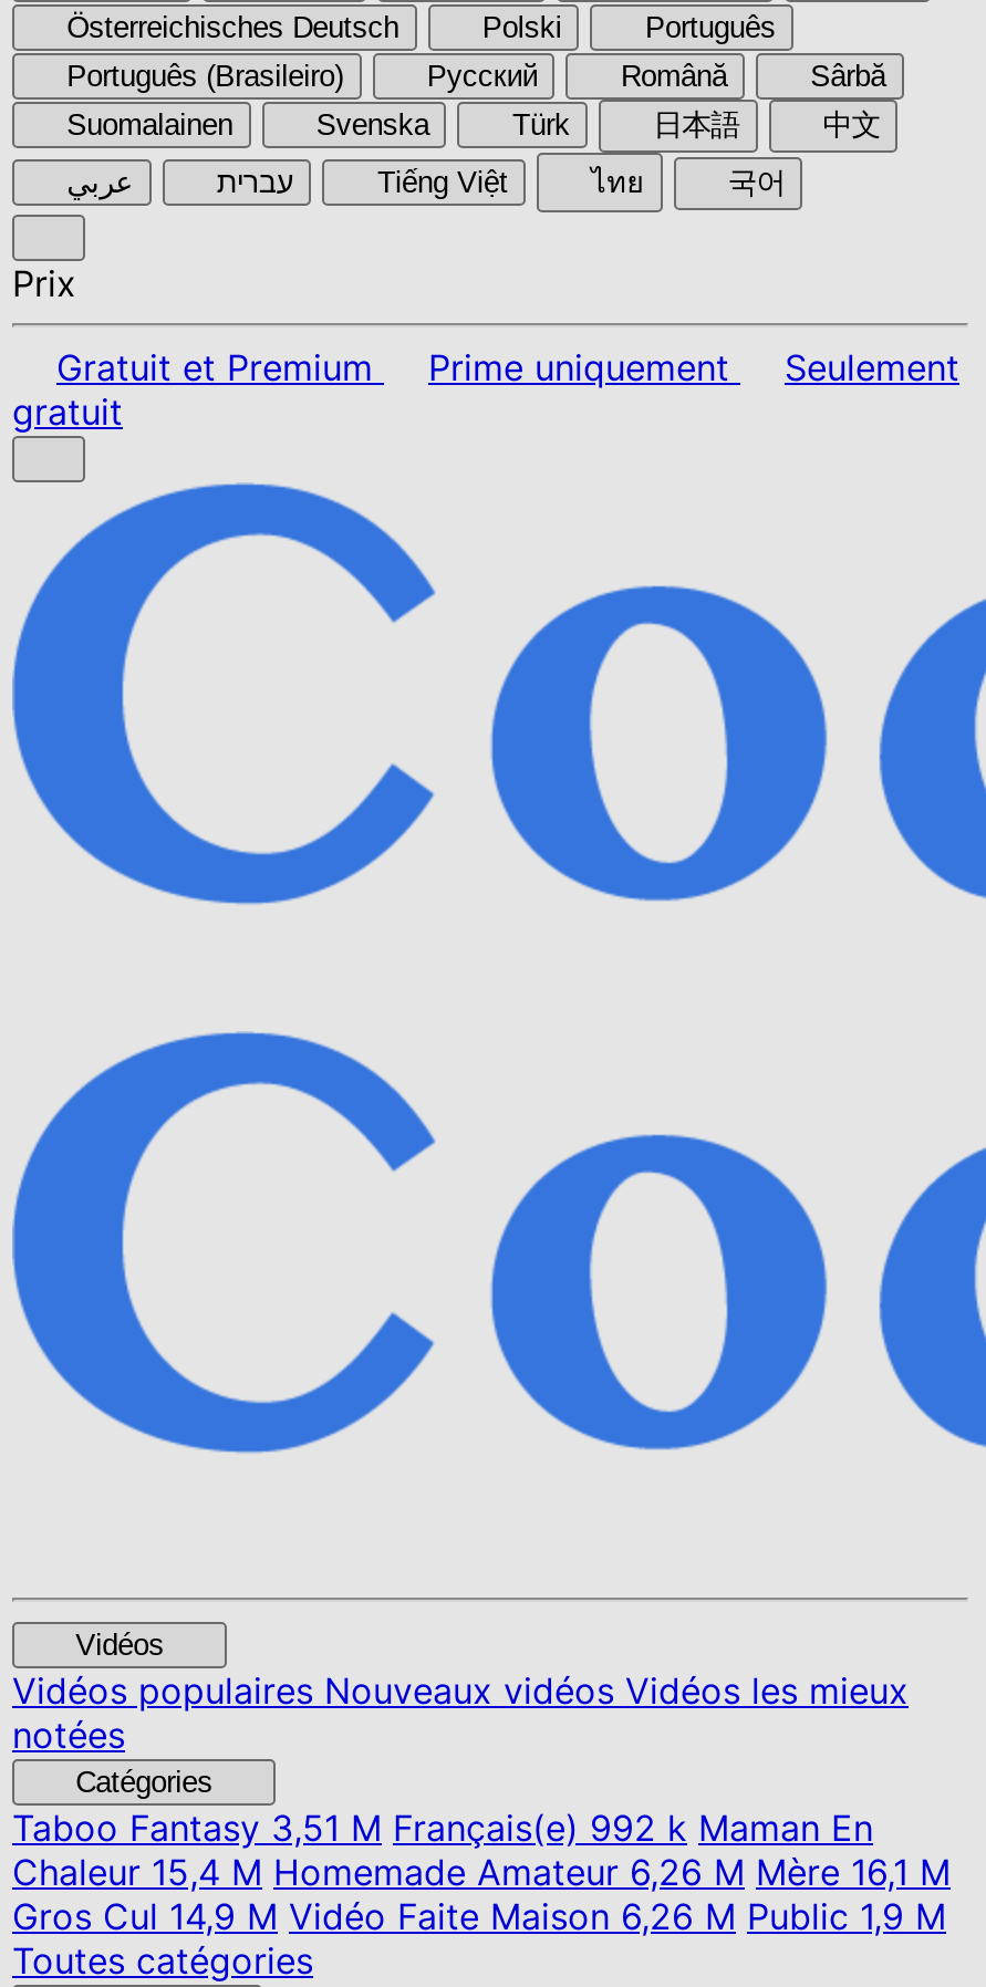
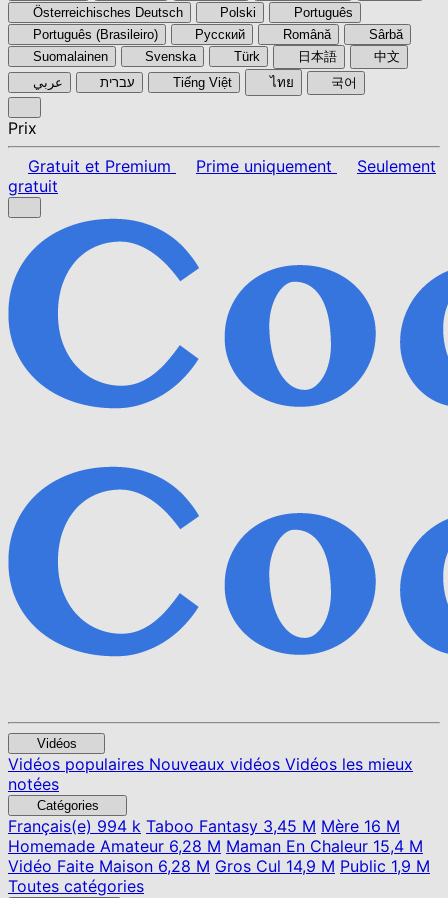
- Taboo Fantasy3,51 M Français(e) 992 k Maman En
- Chaleur 15,4 M Homemade Amateur 6,26 M Mère 16,1 M
- Gros Cul 14,9 M Vidéo Faite Maison 6,26 M Public 1,9 M
+ Français(e)994 k Taboo Fantasy 3,45 M Mère 16 M
+ Homemade Amateur 6,28 M Maman En Chaleur 15,4 M
+ Vidéo Faite Maison 6,28 M Gros Cul 14,9 M Public 1,9 M
